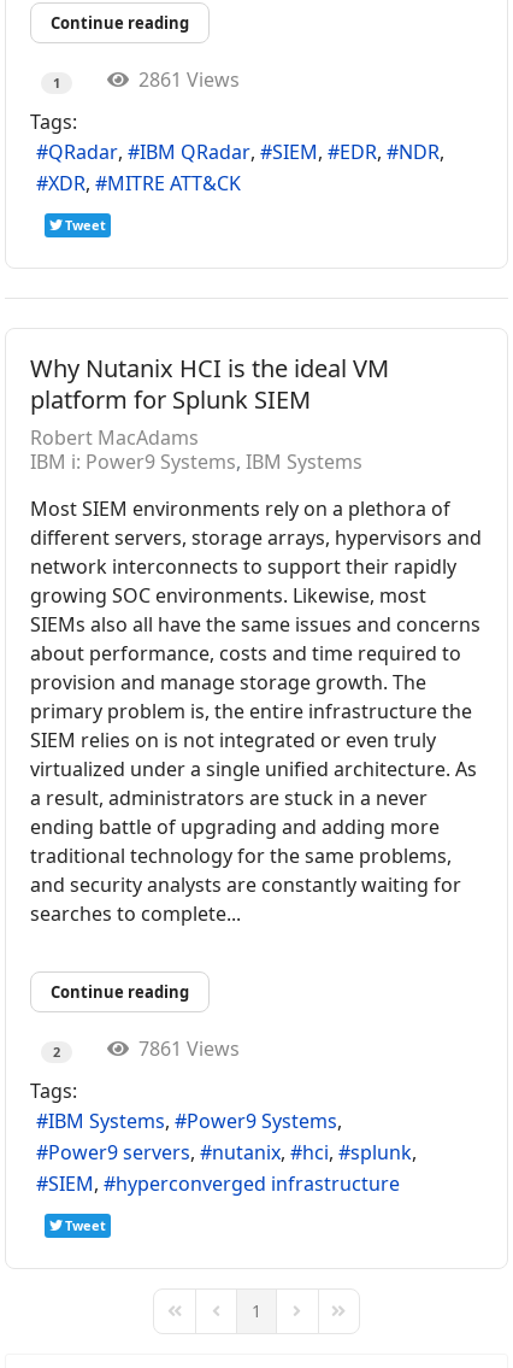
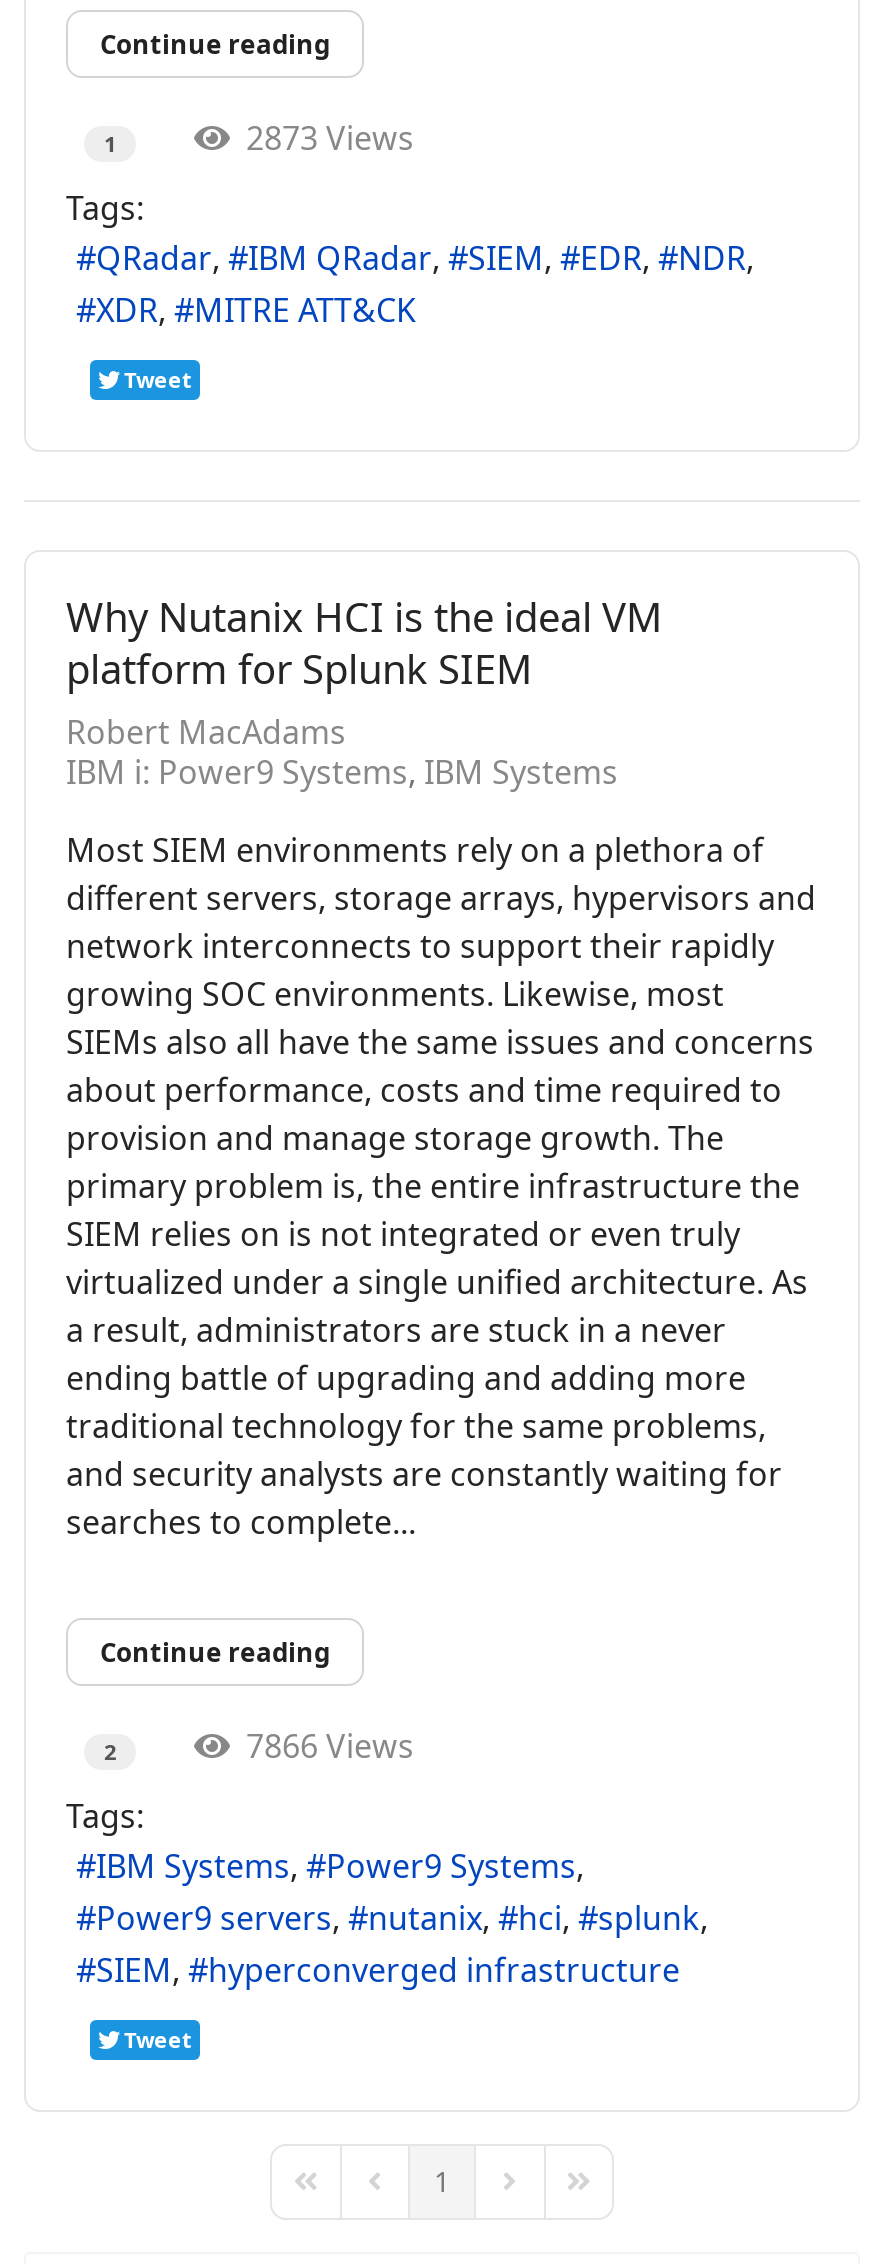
- 2861 Views
+ 2873 Views

- 7861 Views
+ 7866 Views
